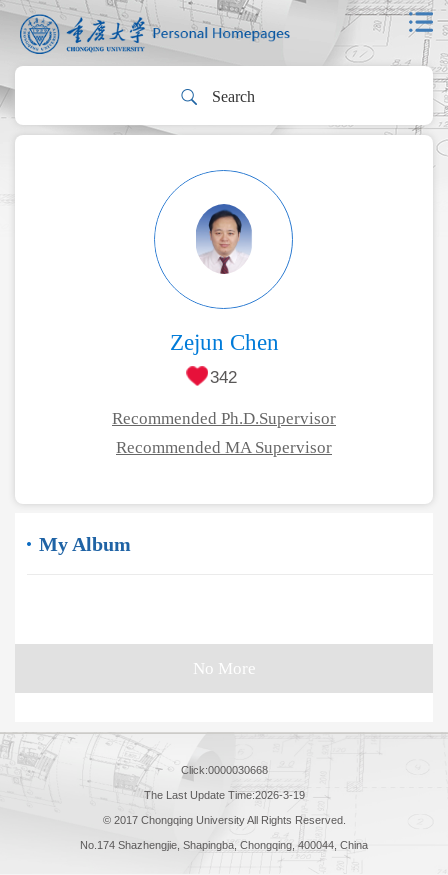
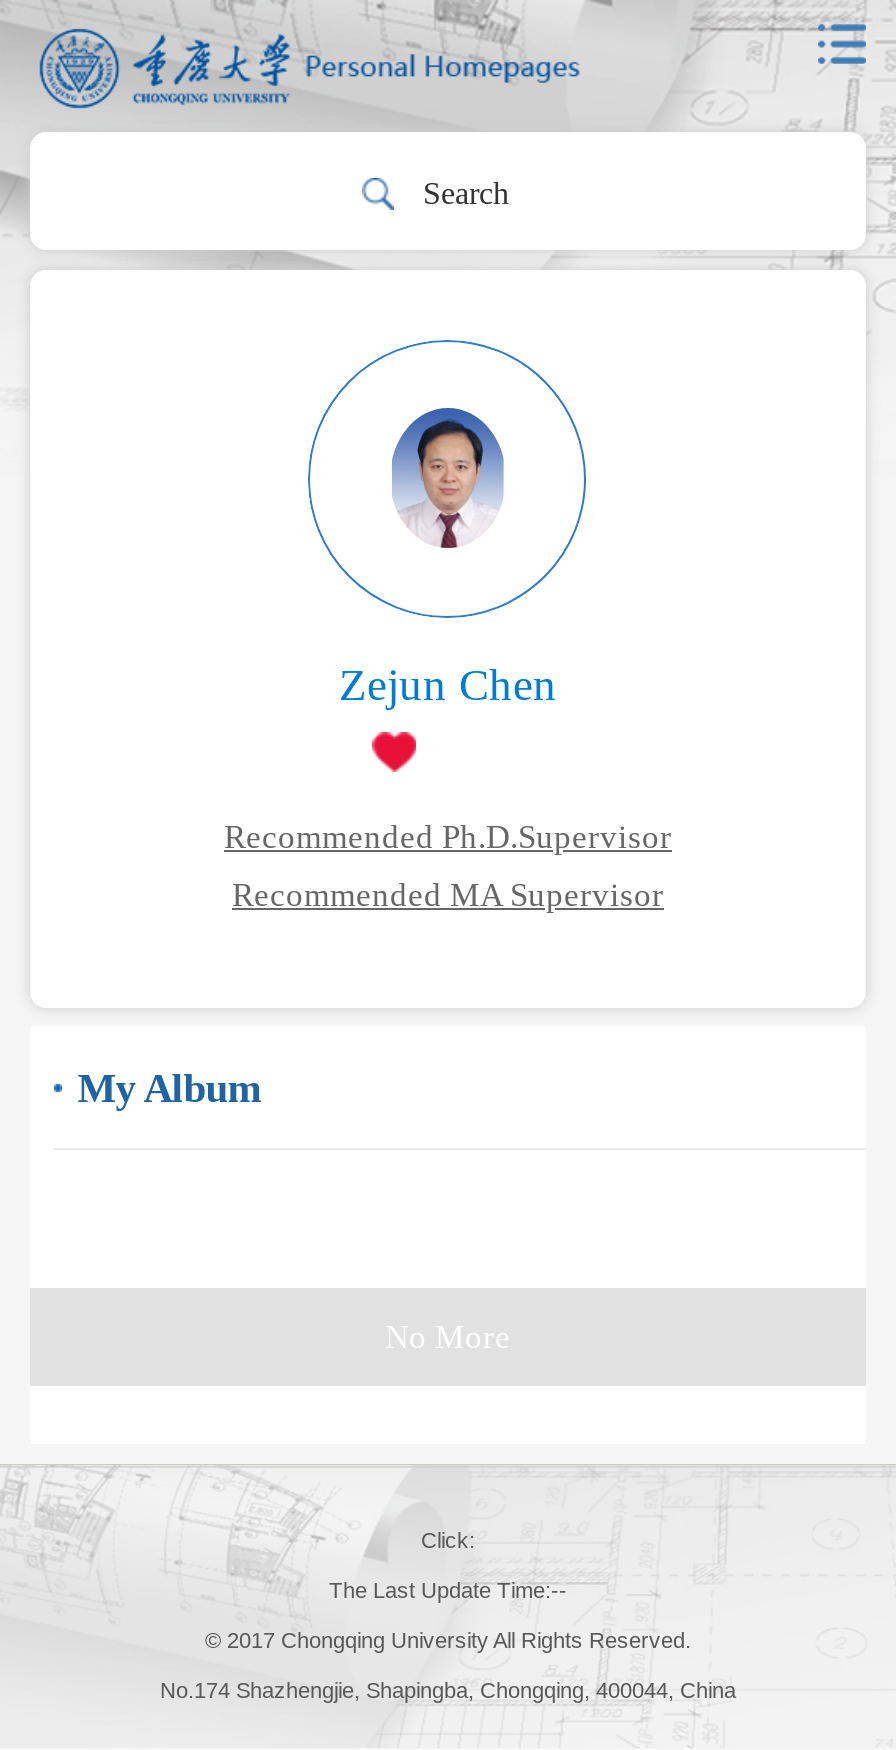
- 342

- Click:0000030668
+ Click:

- The Last Update Time:2026-3-19
+ The Last Update Time:--
